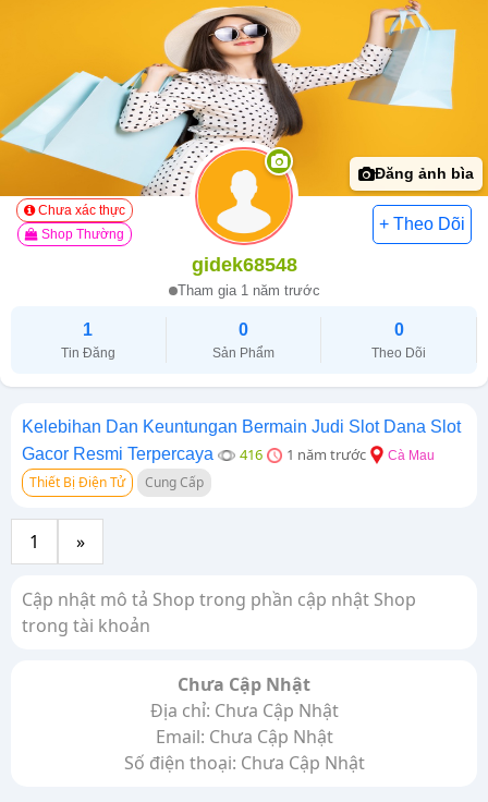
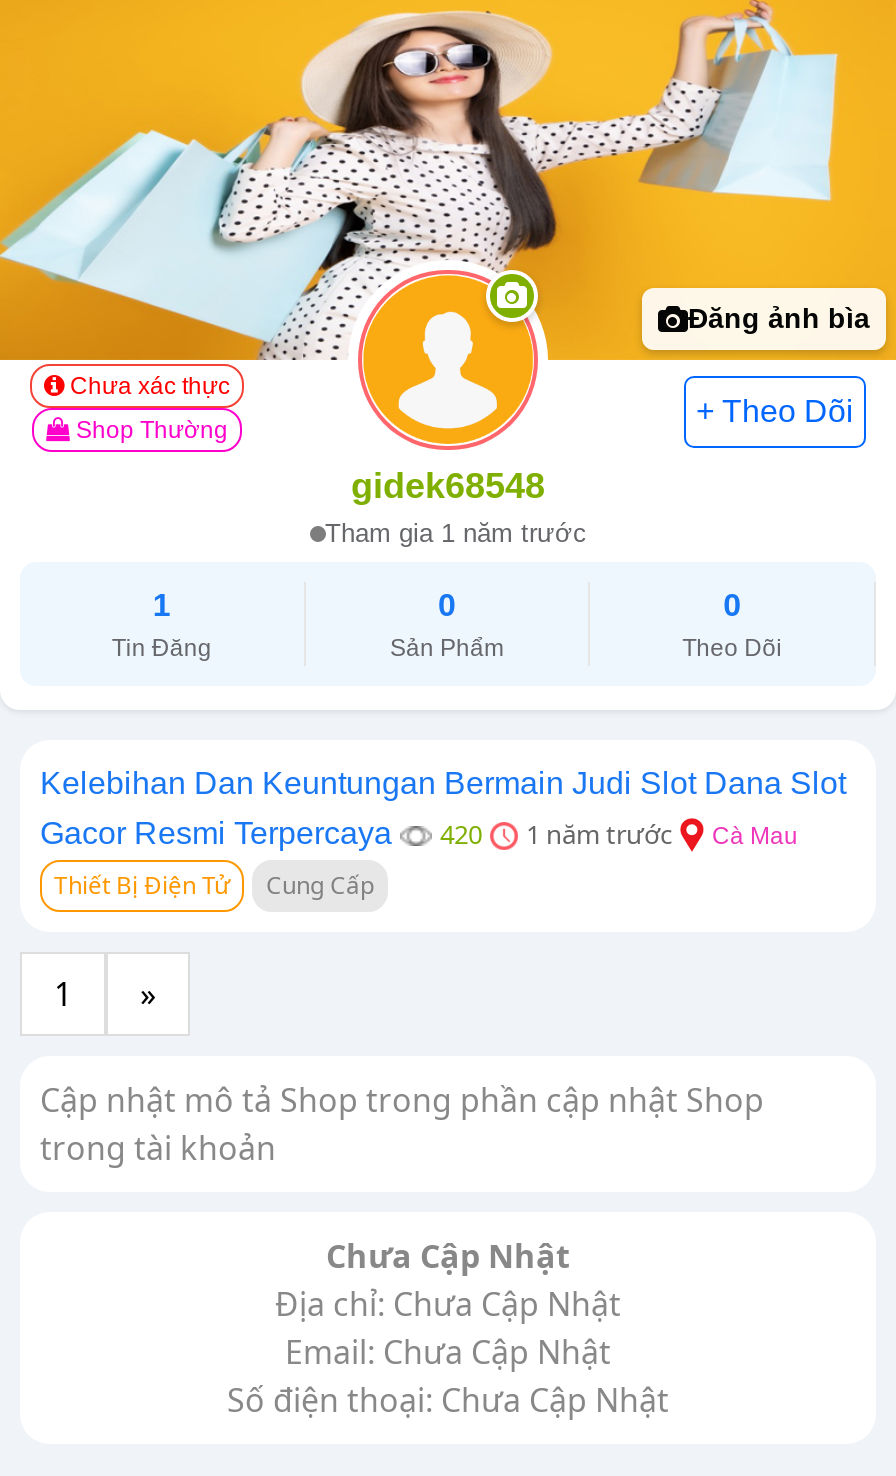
- Gacor Resmi Terpercaya 416 1 năm trước Cà Mau
+ Gacor Resmi Terpercaya 420 1 năm trước Cà Mau
